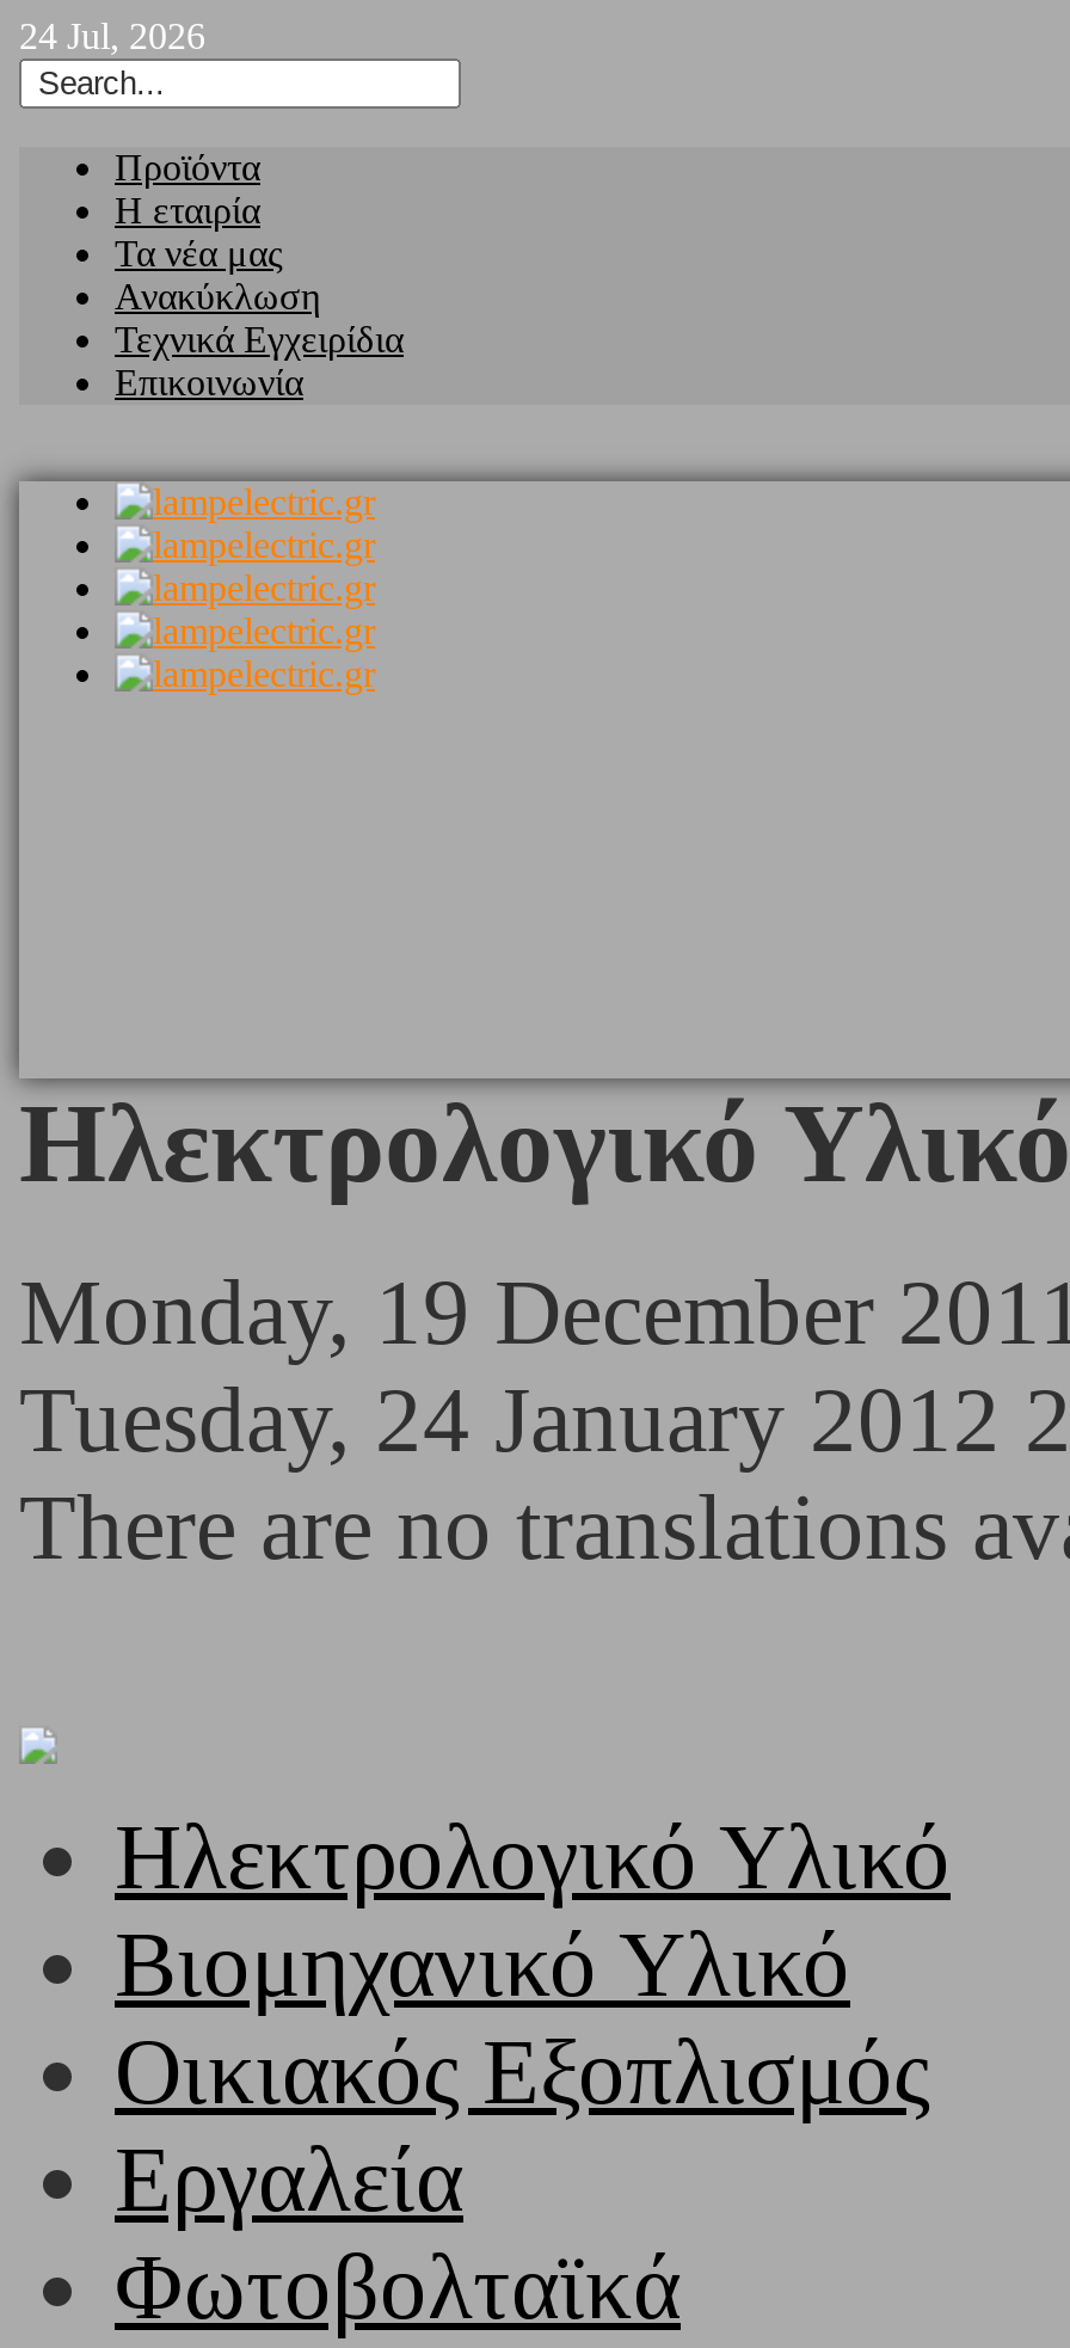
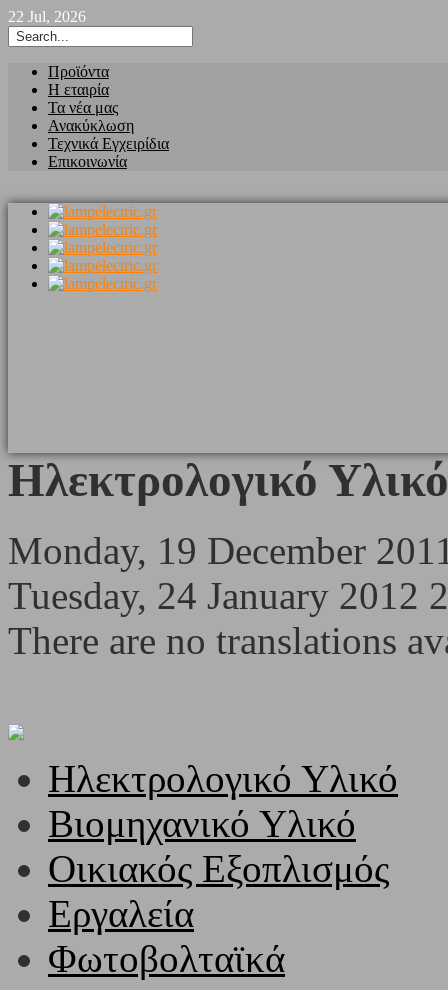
- 24 Jul, 2026
+ 22 Jul, 2026
